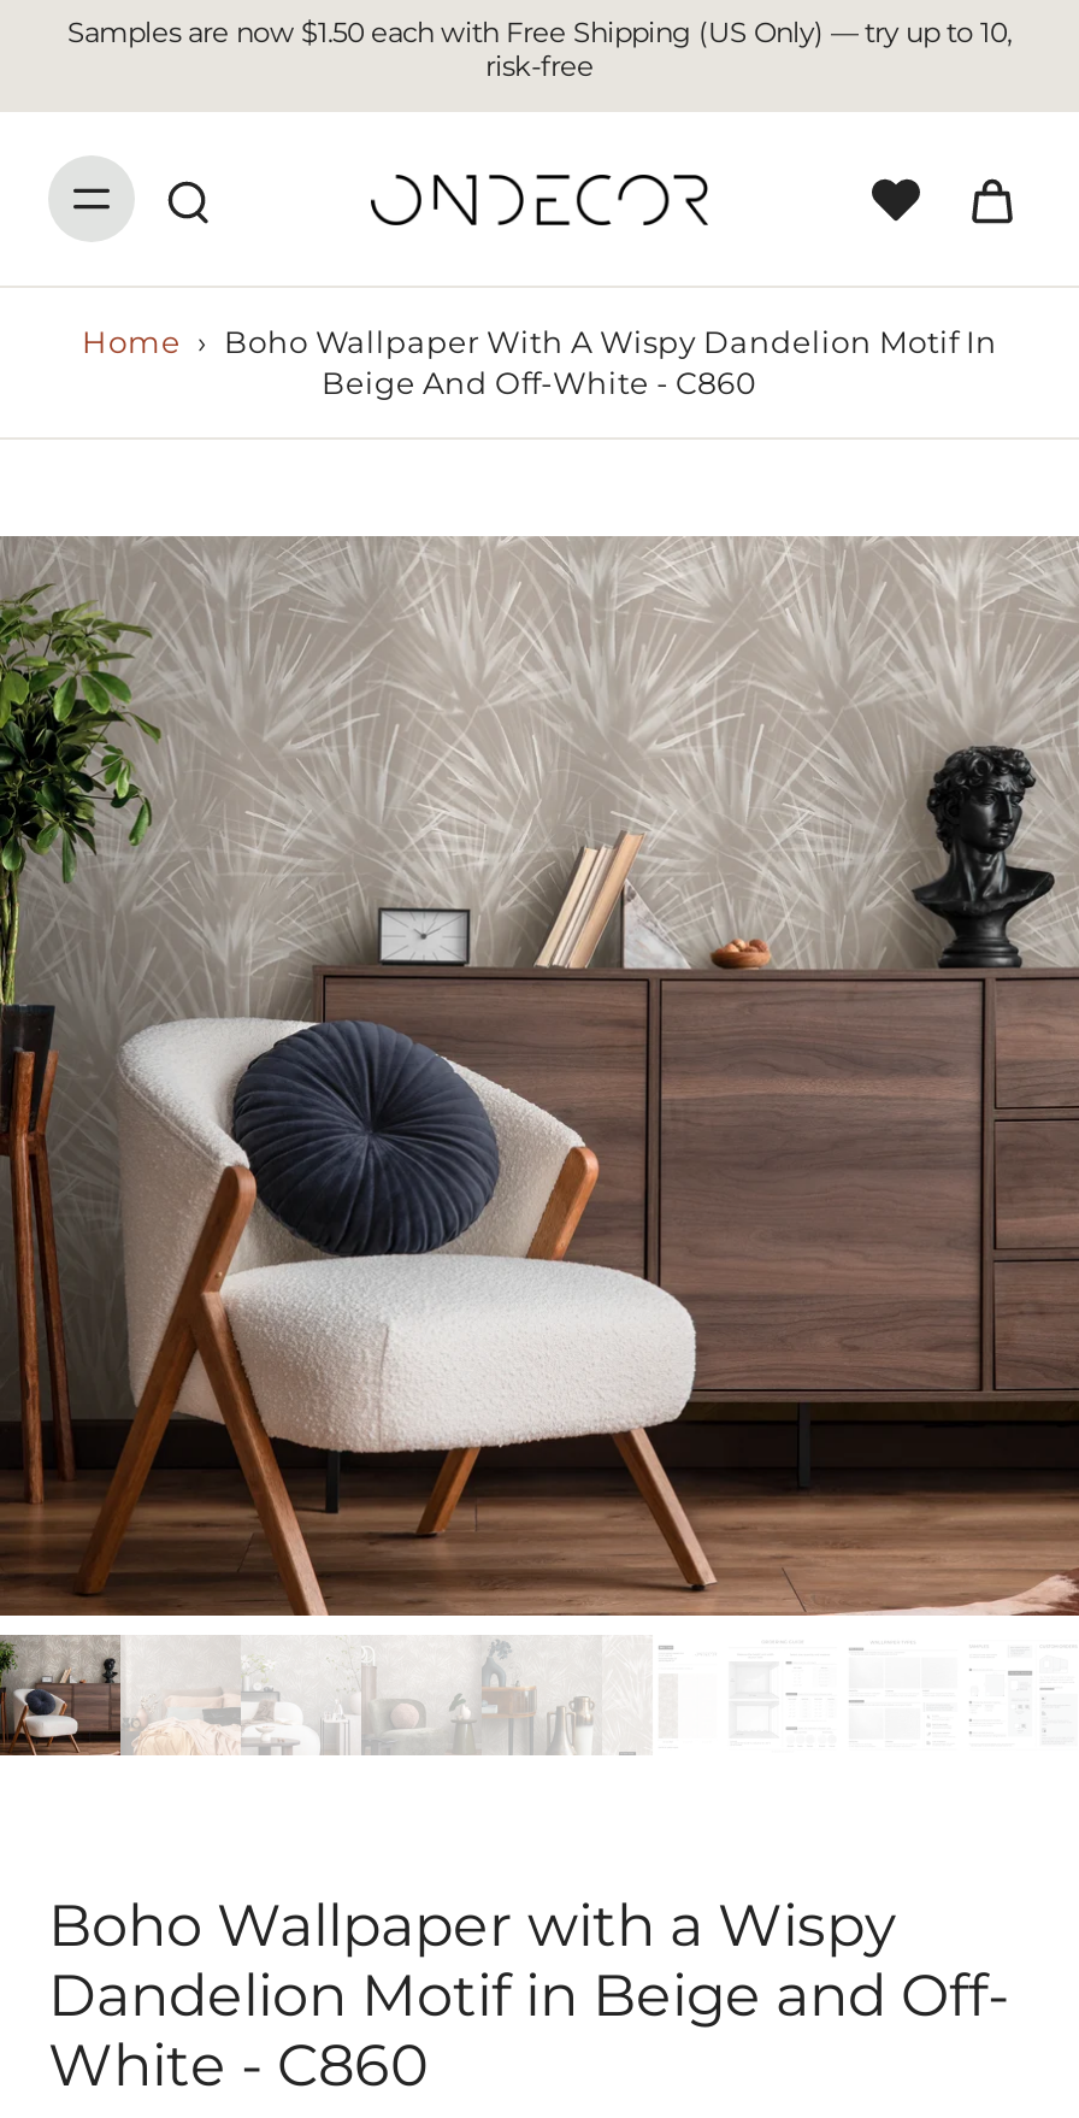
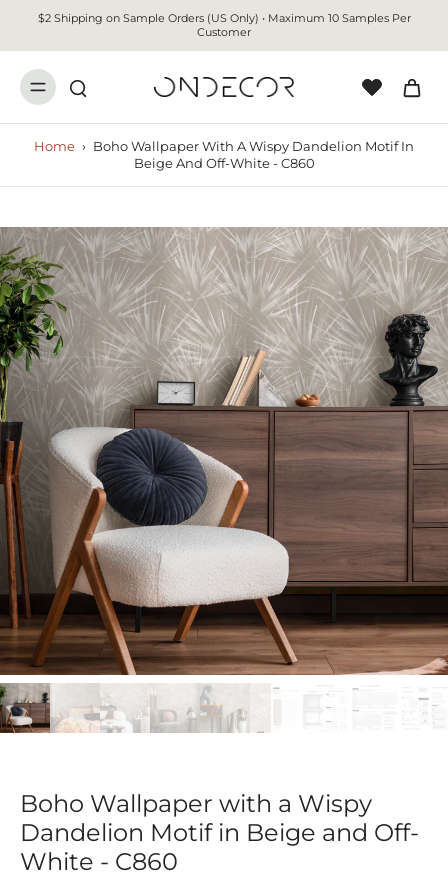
- Samples are now $1.50 each with Free Shipping (US Only) — try up to 10,
- risk-free
+ $2 Shipping on Sample Orders (US Only) • Maximum 10 Samples Per
+ Customer
